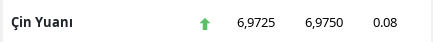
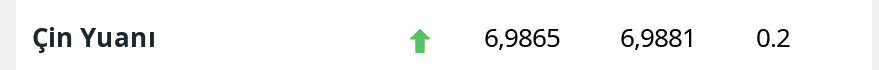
- 6,9725
+ 6,9865

- 6,9750
+ 6,9881

- 0.08
+ 0.2
